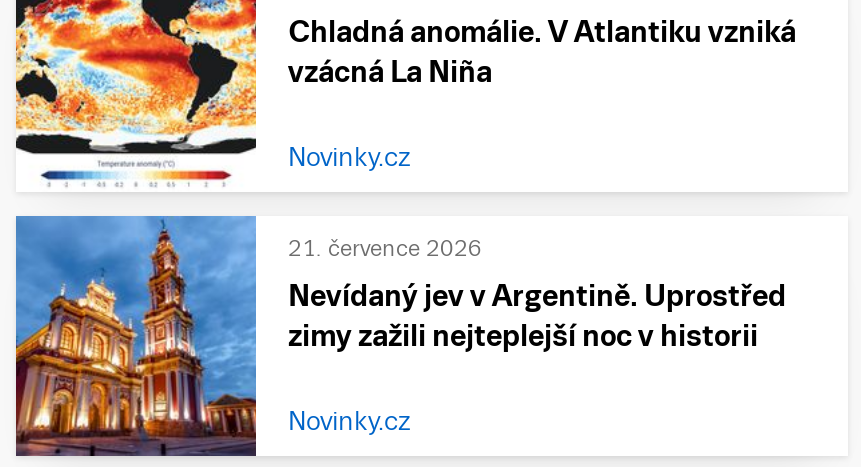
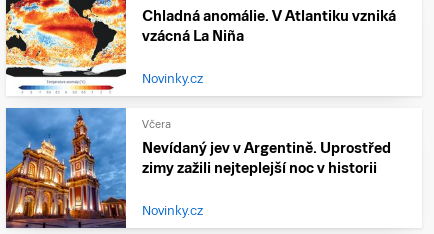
- 21. července 2026
+ Včera
